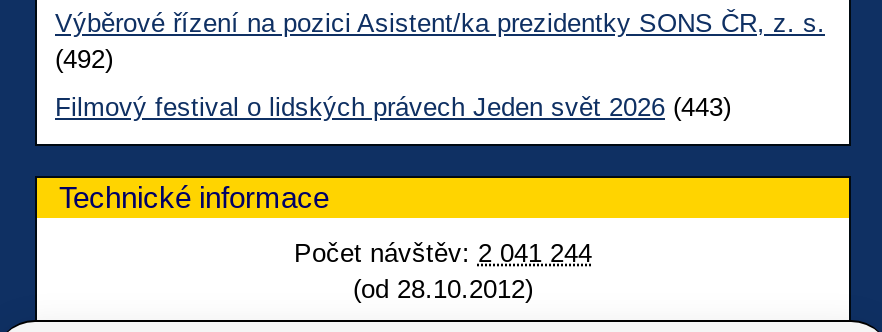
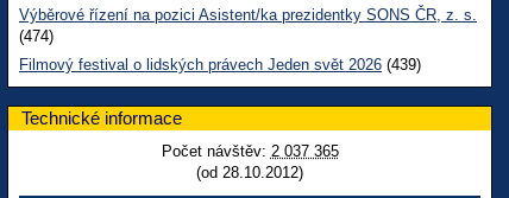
- (492)
+ (474)

- Filmový festival o lidských právech Jeden svět 2026 (443)
+ Filmový festival o lidských právech Jeden svět 2026 (439)

- Počet návštěv: 2 041 244
+ Počet návštěv: 2 037 365
